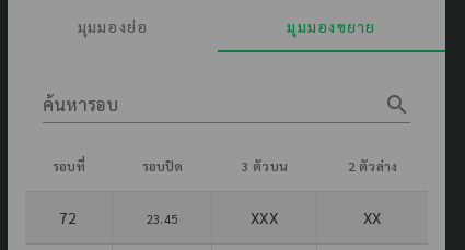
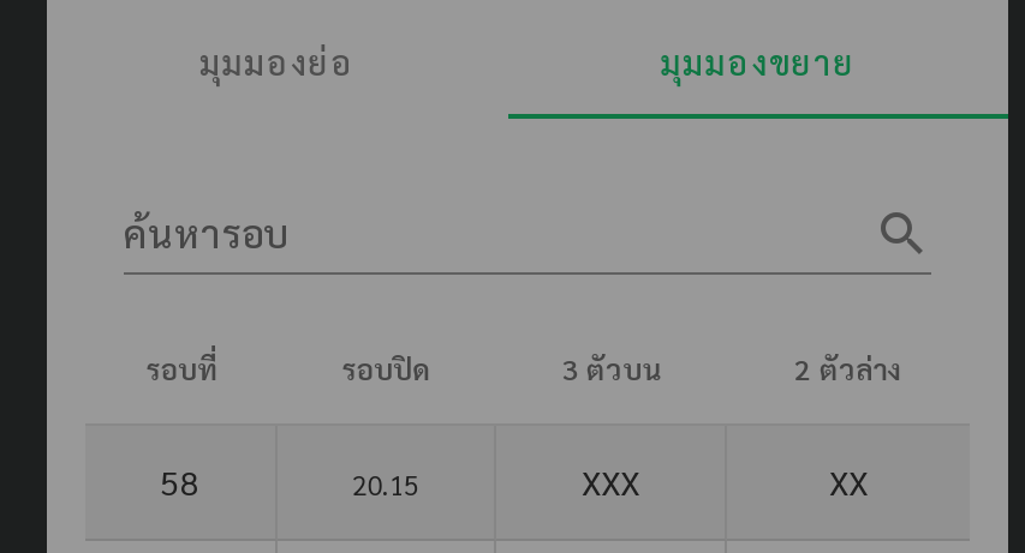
- 72
+ 58

- 23.45
+ 20.15
